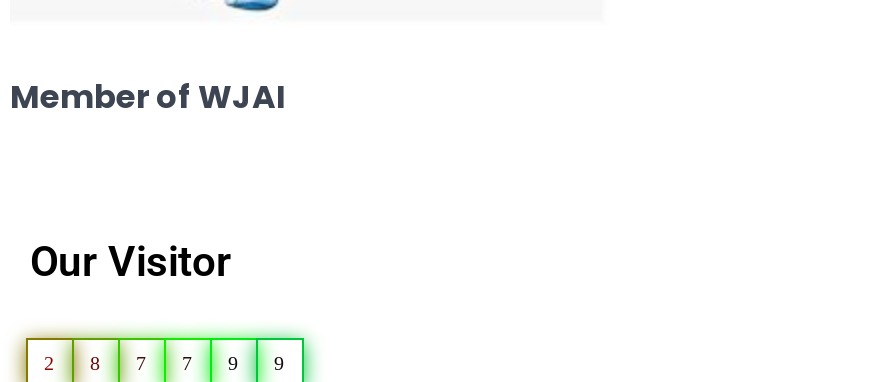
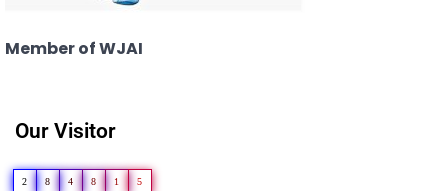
- 7
+ 4

- 7
+ 8

- 9
+ 1

- 9
+ 5
